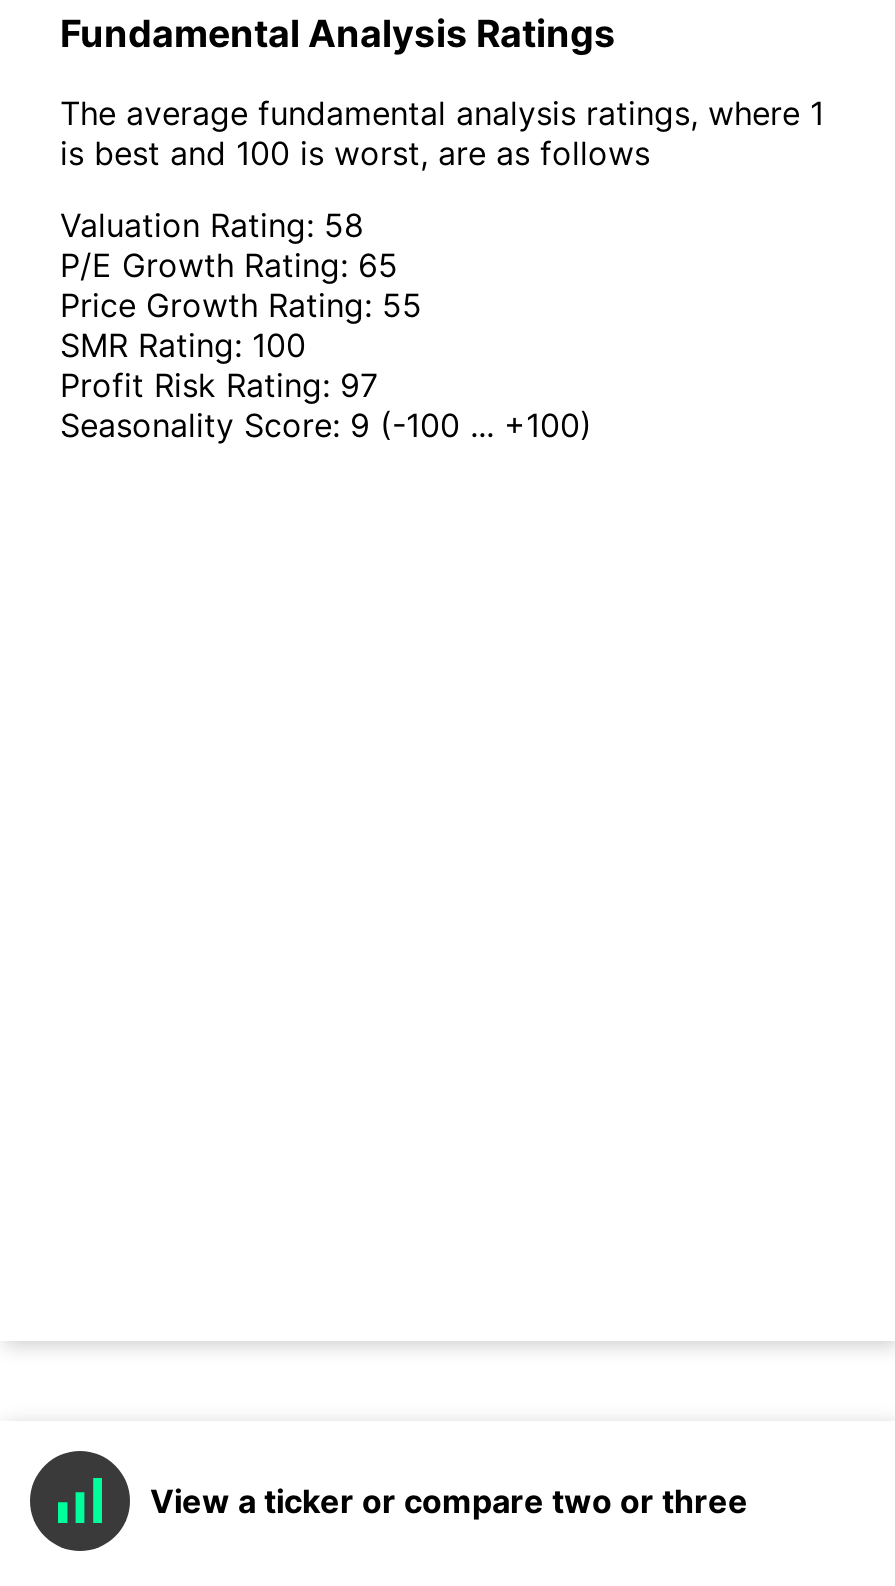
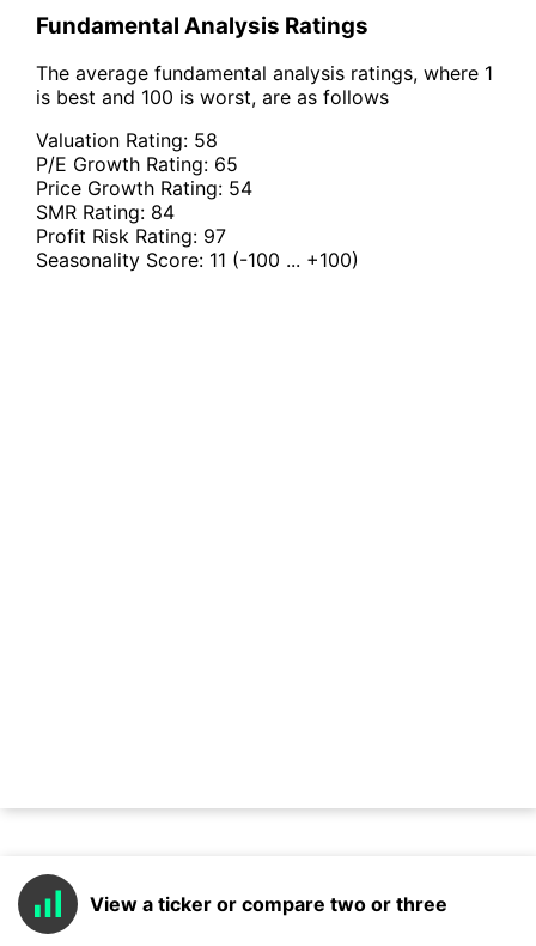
- Price Growth Rating: 55
+ Price Growth Rating: 54

- SMR Rating: 100
+ SMR Rating: 84

- Seasonality Score: 9 (-100 ... +100)
+ Seasonality Score: 11 (-100 ... +100)
